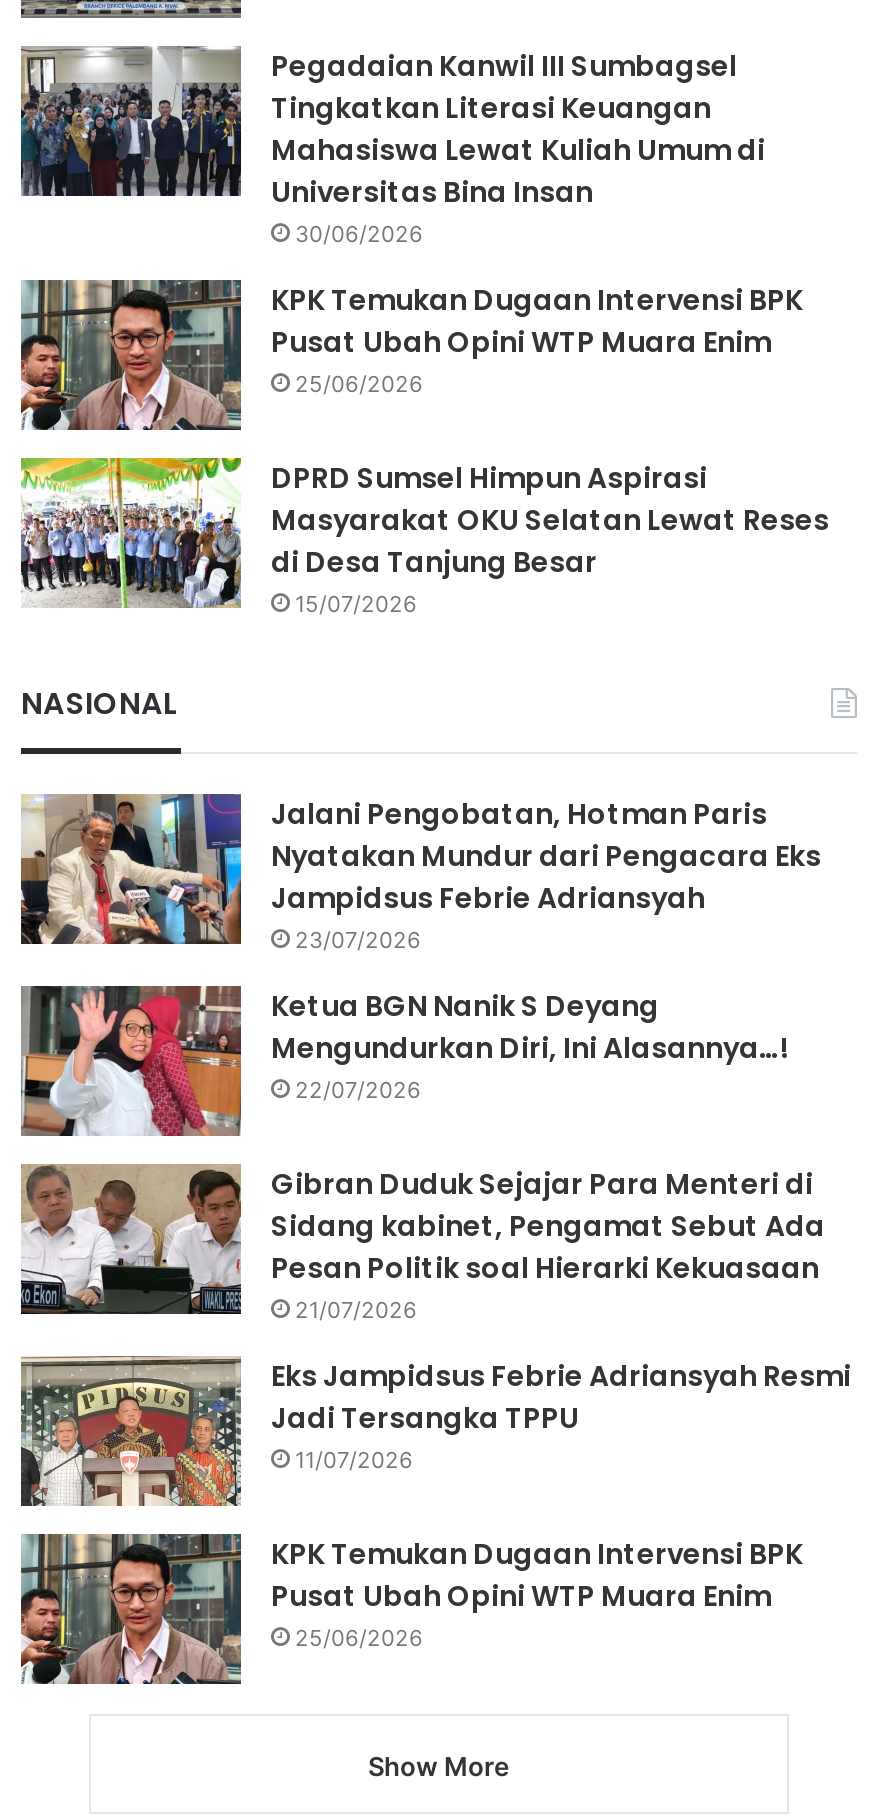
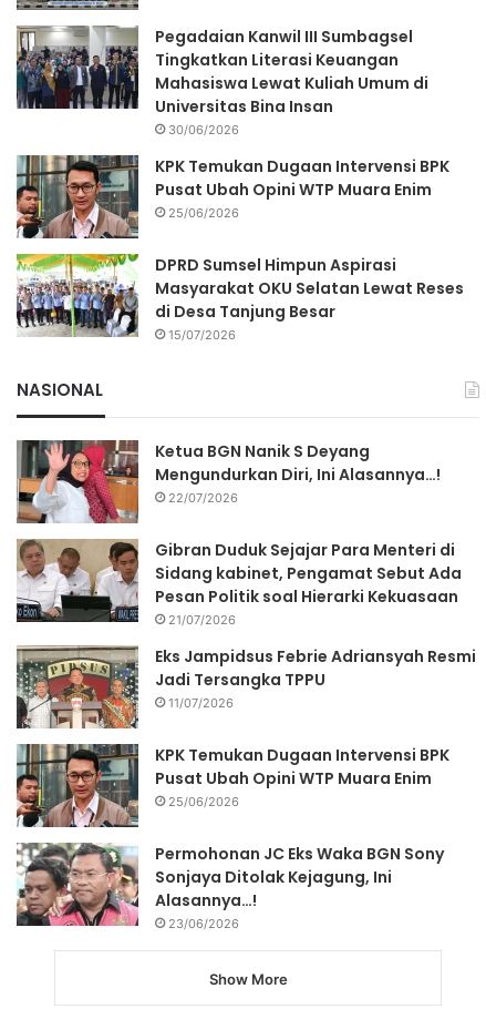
- [image]
- Jalani Pengobatan, Hotman Paris
- Nyatakan Mundur dari Pengacara Eks
- Jampidsus Febrie Adriansyah
- 23/07/2026

moved up: [image] | Ketua BGN Nanik S Deyang | Mengundurkan Diri, Ini Alasannya…! | ... | Pusat Ubah Opini WTP Muara Enim | 25/06/2026

+ [image]
+ Permohonan JC Eks Waka BGN Sony
+ Sonjaya Ditolak Kejagung, Ini
+ Alasannya…!
+ 23/06/2026
